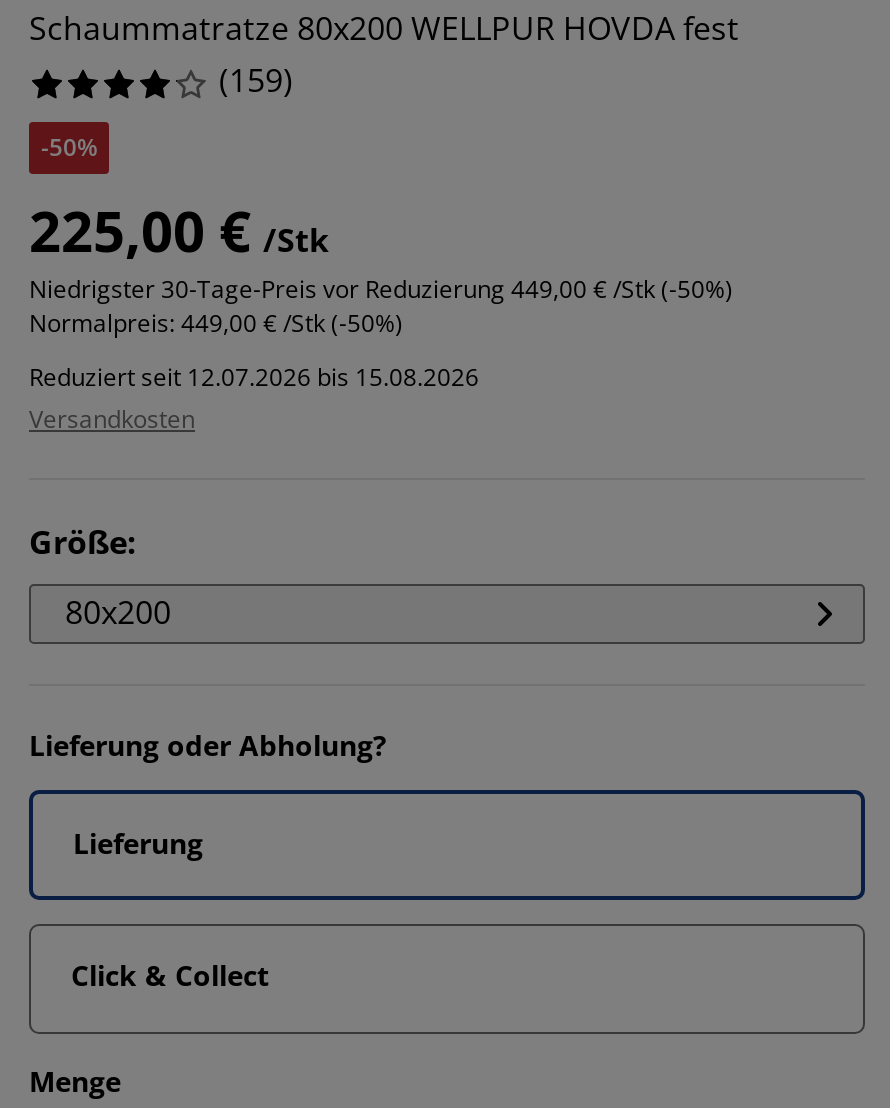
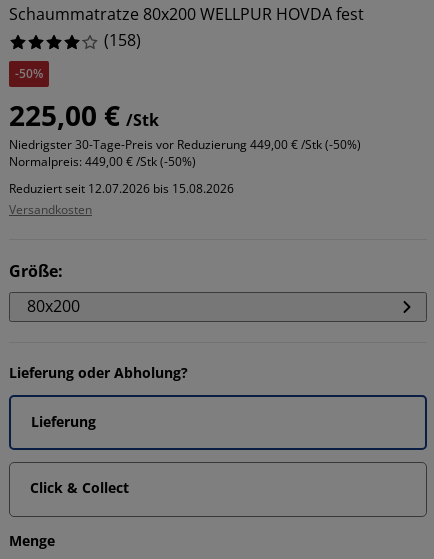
- (159)
+ (158)
